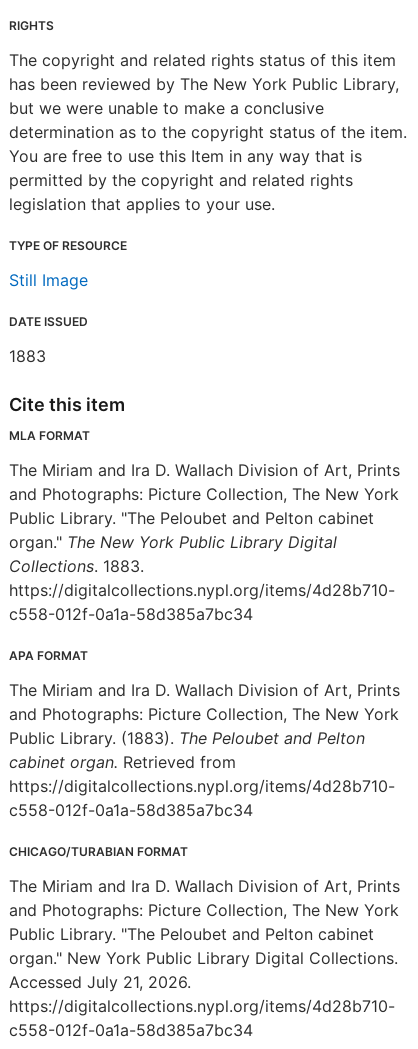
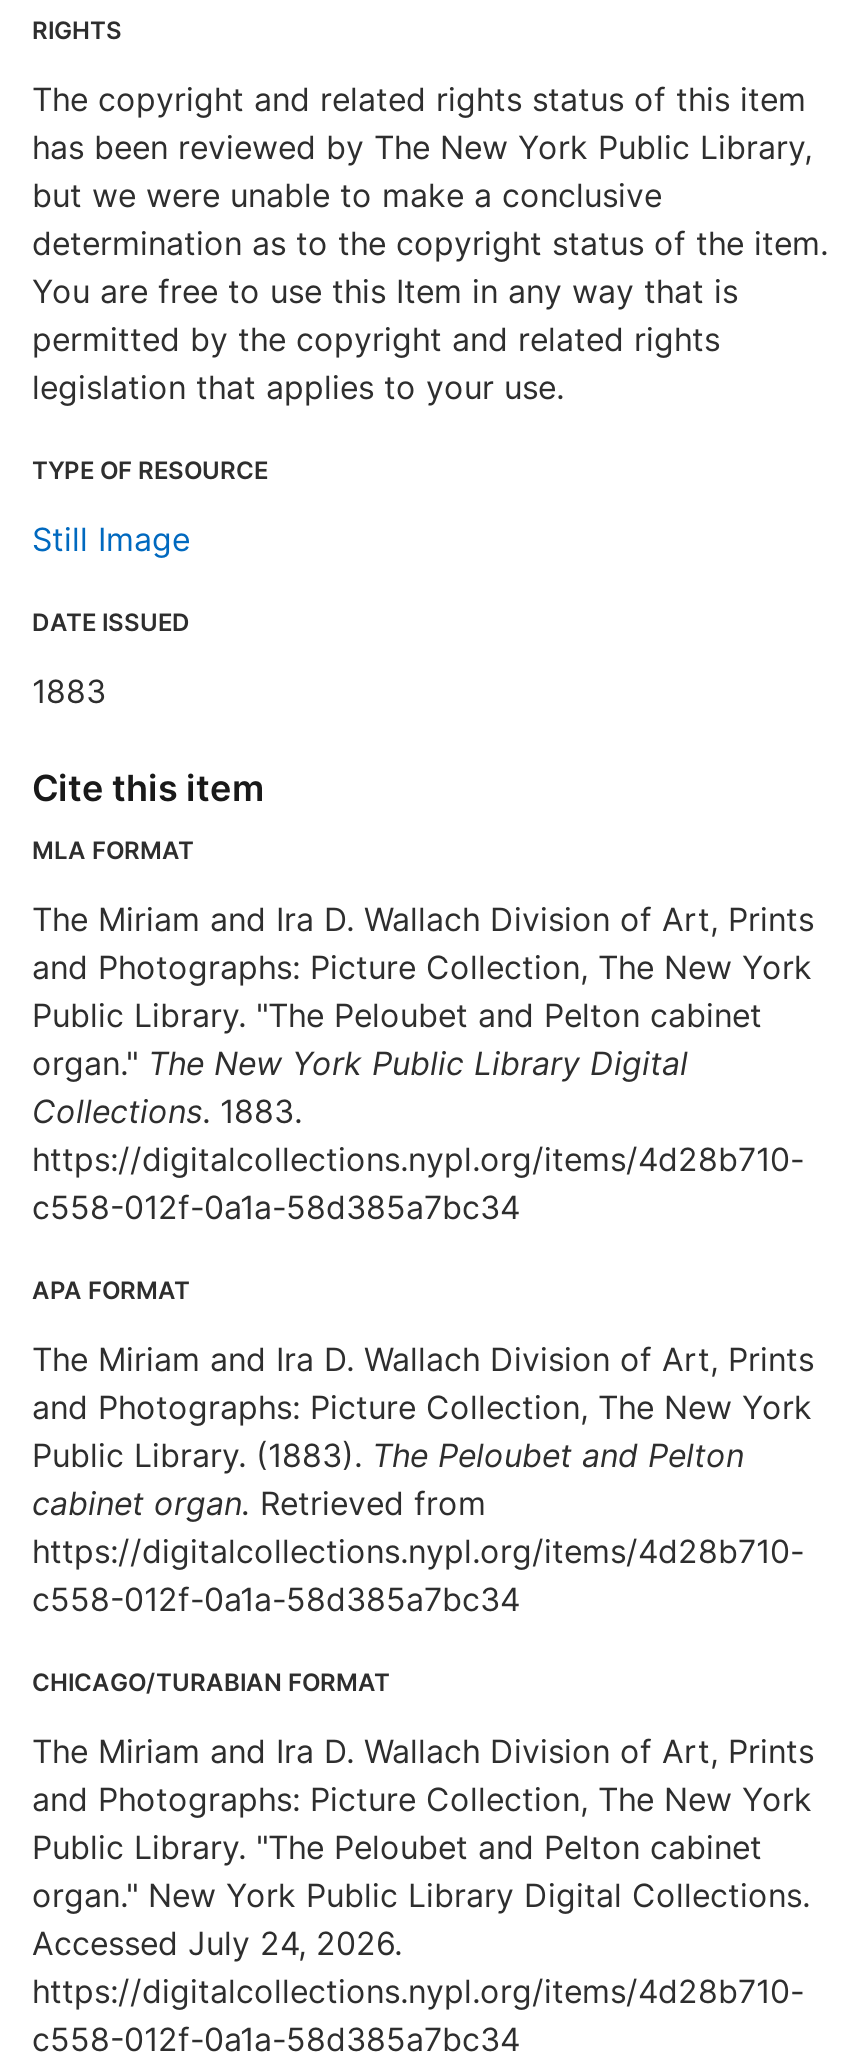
- Accessed July 21, 2026.
+ Accessed July 24, 2026.
